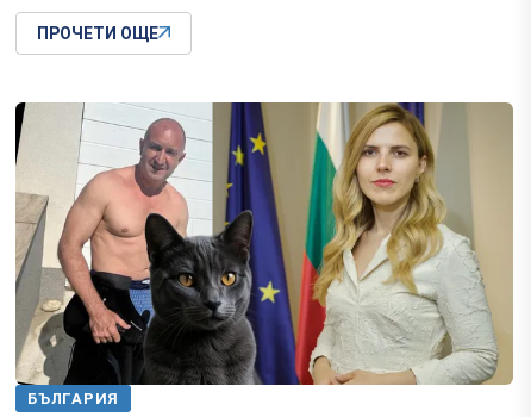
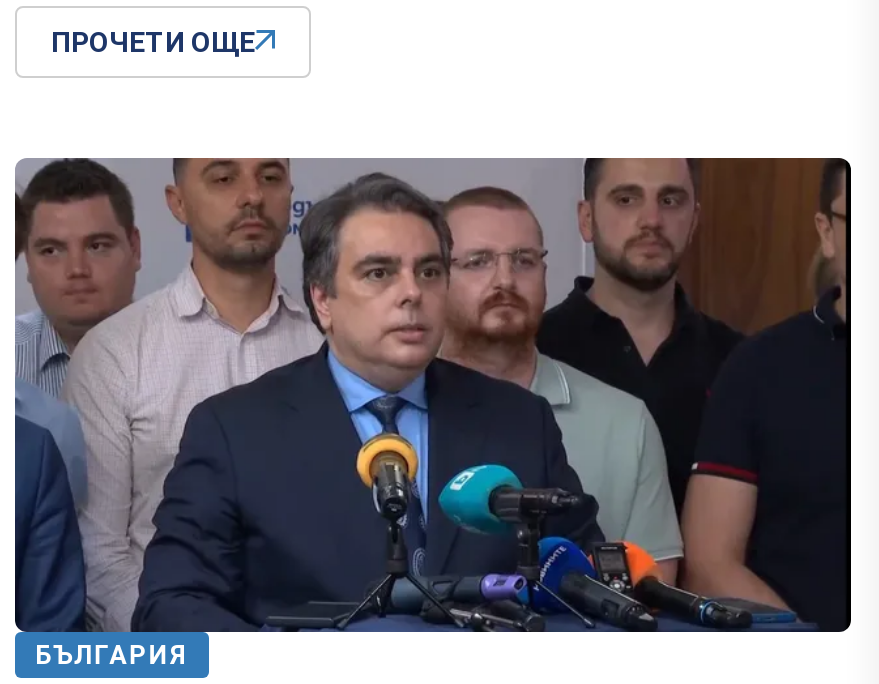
- [image]
+ [image]
